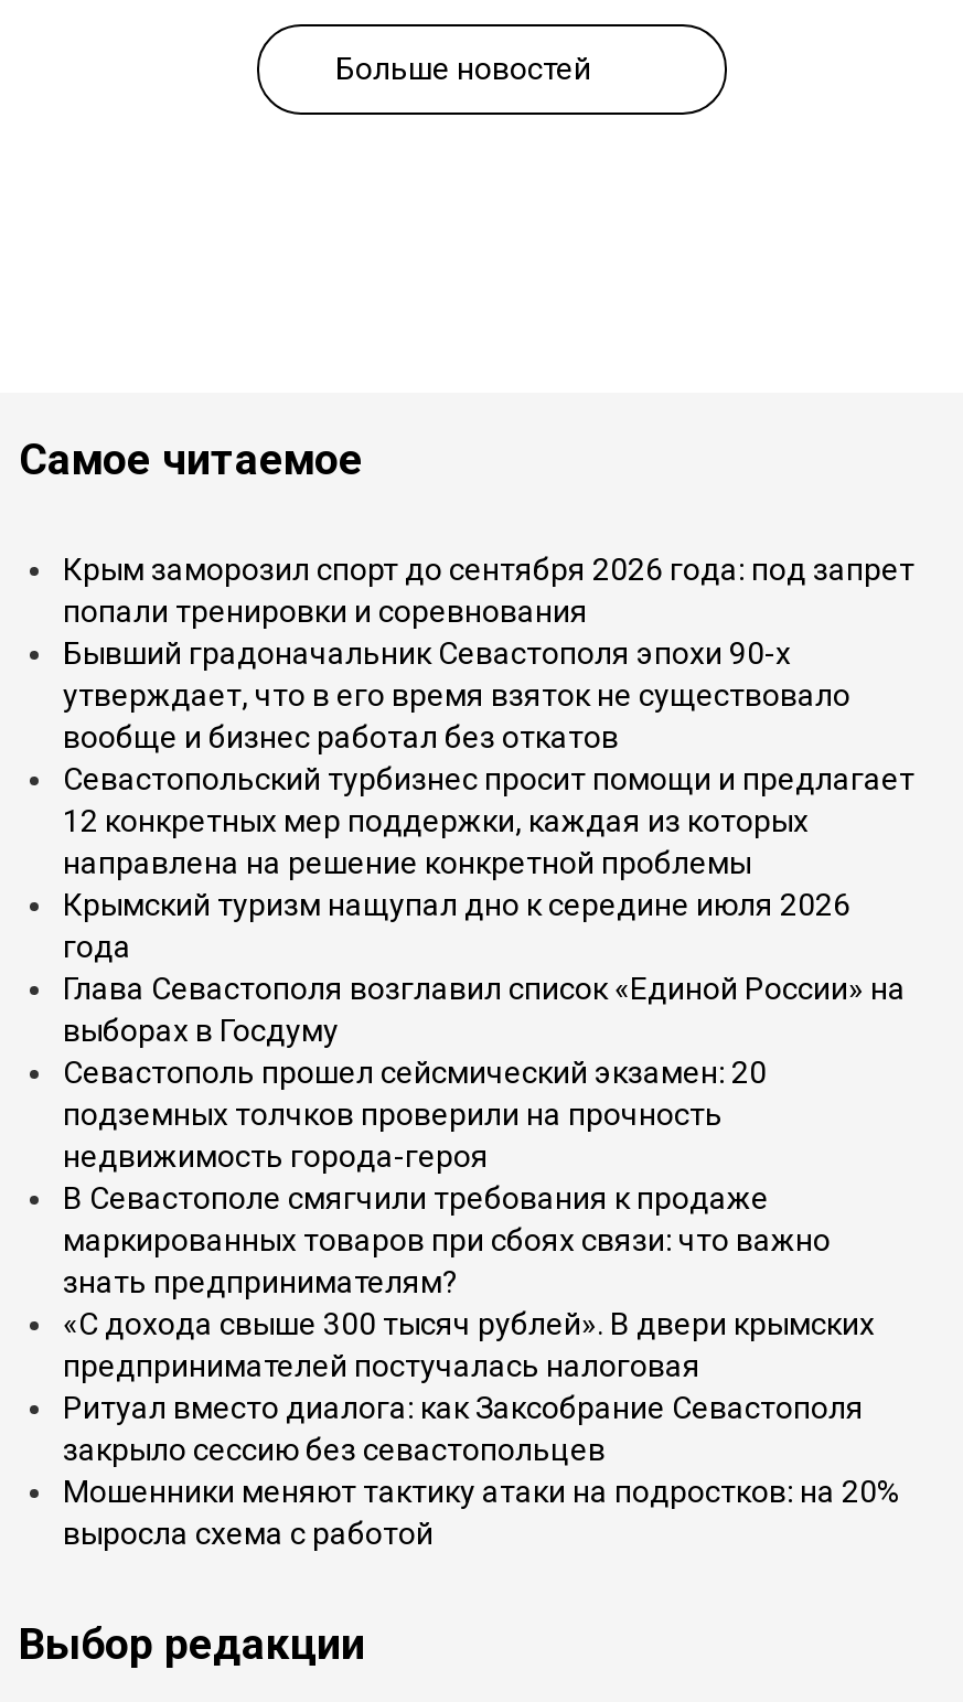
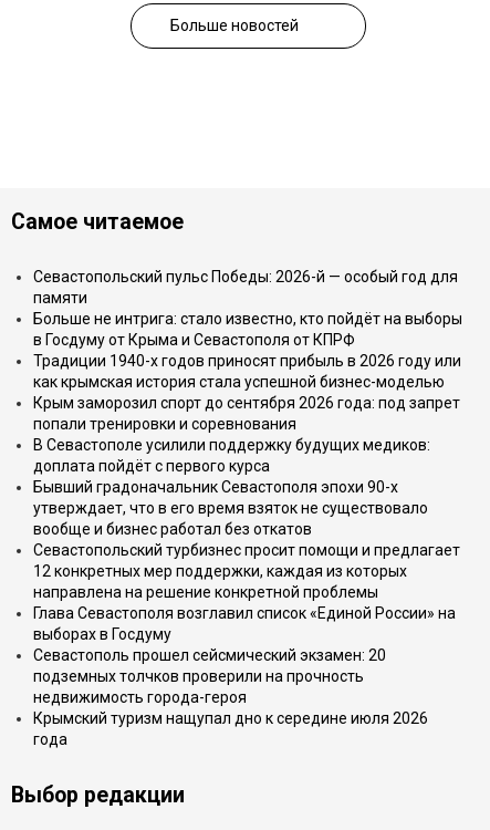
+ Севастопольский пульс Победы: 2026-й — особый год для
+ памяти
+ Больше не интрига: стало известно, кто пойдёт на выборы
+ в Госдуму от Крыма и Севастополя от КПРФ
+ Традиции 1940-х годов приносят прибыль в 2026 году или
+ как крымская история стала успешной бизнес-моделью

moved down: Крым заморозил спорт до сентября 2026 года: под запрет | попали тренировки и соревнования

+ В Севастополе усилили поддержку будущих медиков:
+ доплата пойдёт с первого курса

moved down: Бывший градоначальник Севастополя эпохи 90-х | утверждает, что в его время взяток не существовало | вообще и бизнес работал без откатов | Севастопольский турбизнес просит помощи и предлагает | 12 конкретных мер поддержки, каждая из которых | направлена на решение конкретной проблемы

moved down: Крымский туризм нащупал дно к середине июля 2026 | года

moved down: Глава Севастополя возглавил список «Единой России» на | выборах в Госдуму | Севастополь прошел сейсмический экзамен: 20 | подземных толчков проверили на прочность | недвижимость города-героя

- В Севастополе смягчили требования к продаже
- маркированных товаров при сбоях связи: что важно
- знать предпринимателям?
- «С дохода свыше 300 тысяч рублей». В двери крымских
- предпринимателей постучалась налоговая
- Ритуал вместо диалога: как Заксобрание Севастополя
- закрыло сессию без севастопольцев
- Мошенники меняют тактику атаки на подростков: на 20%
- выросла схема с работой
